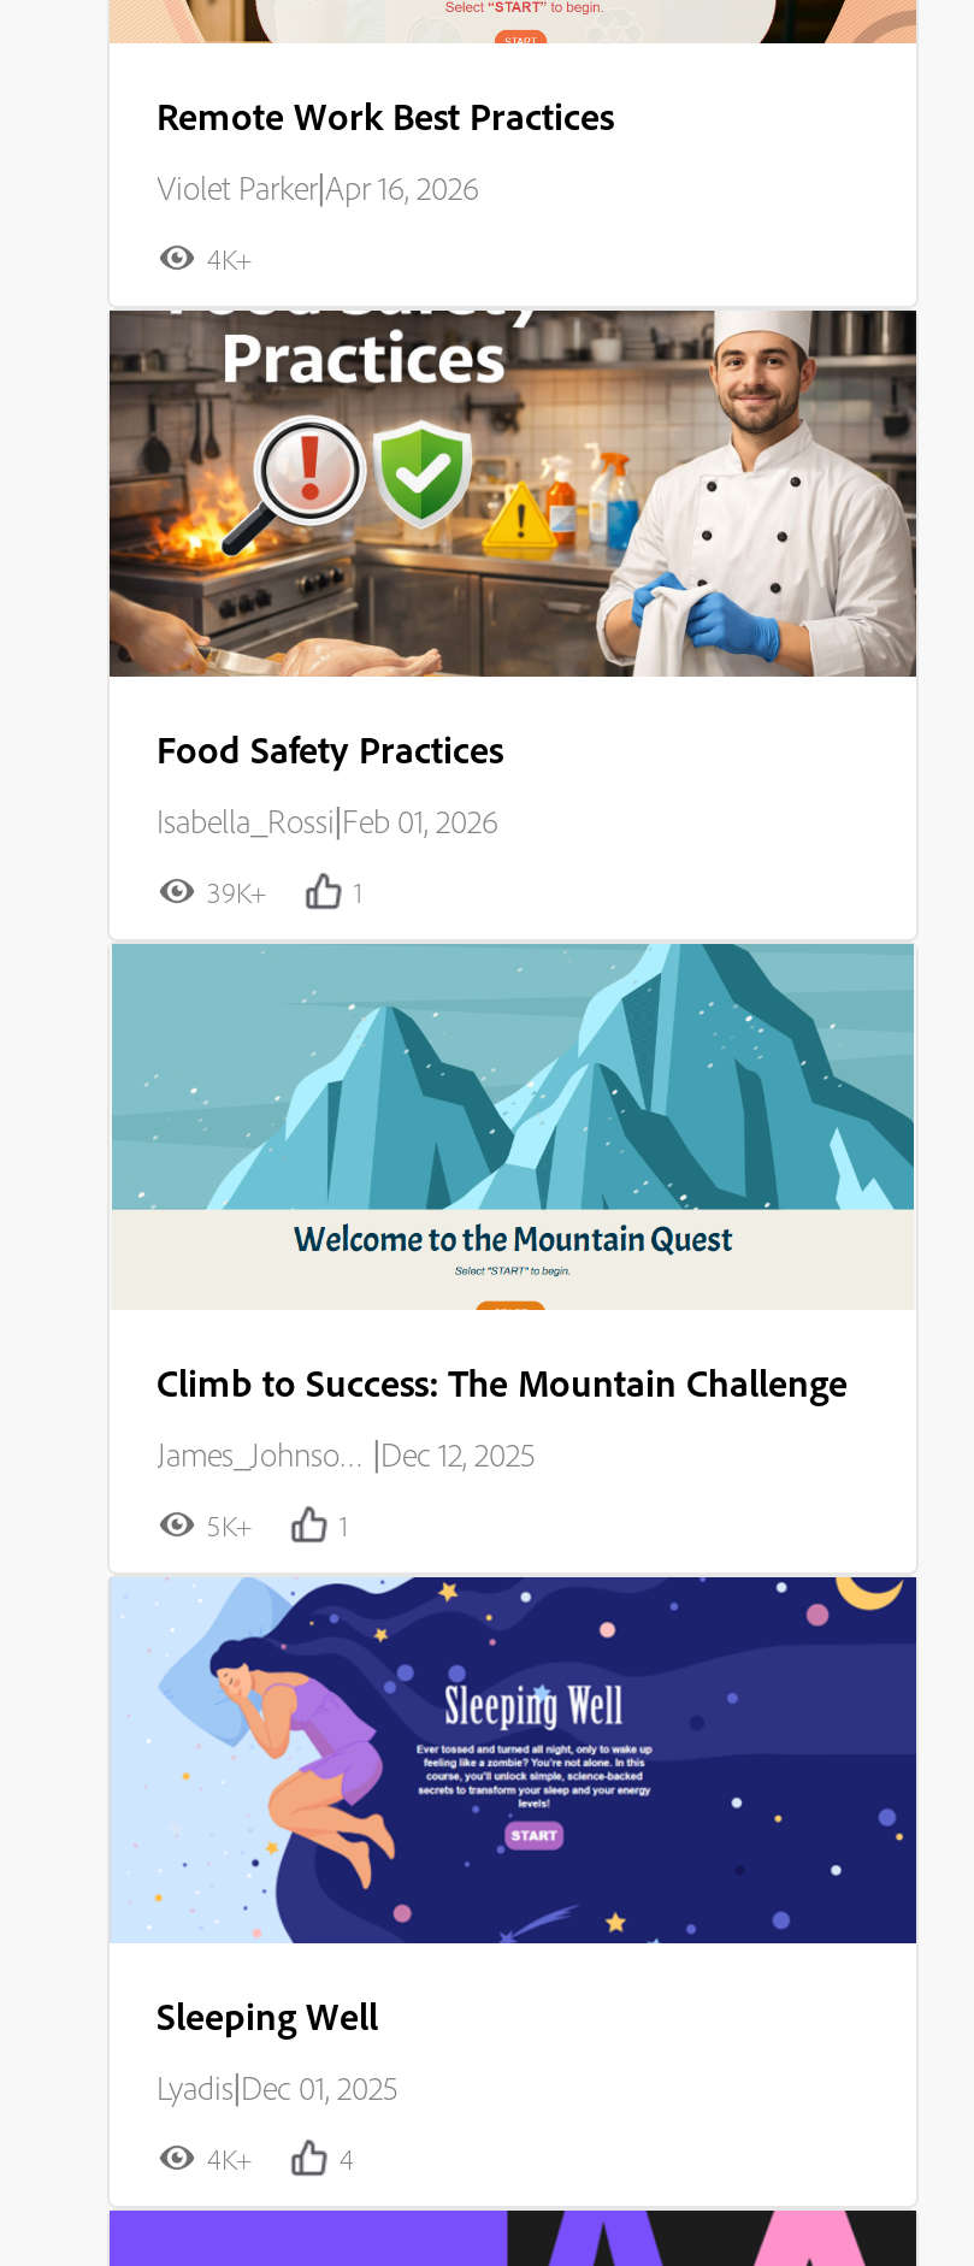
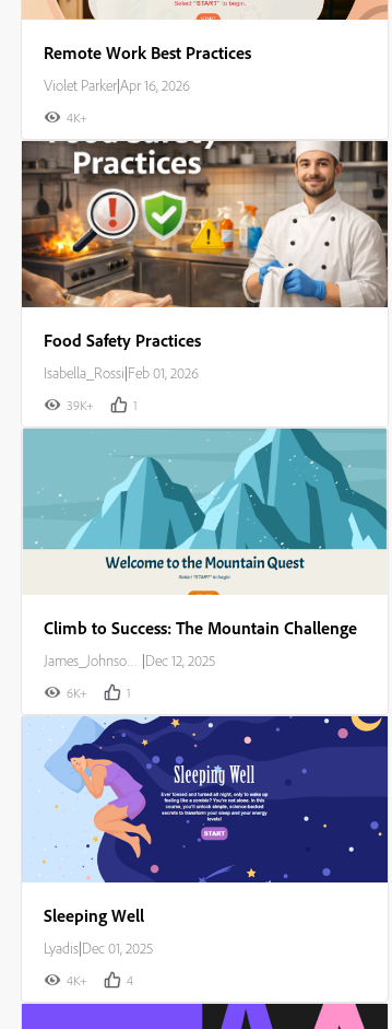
- 5K+
+ 6K+
